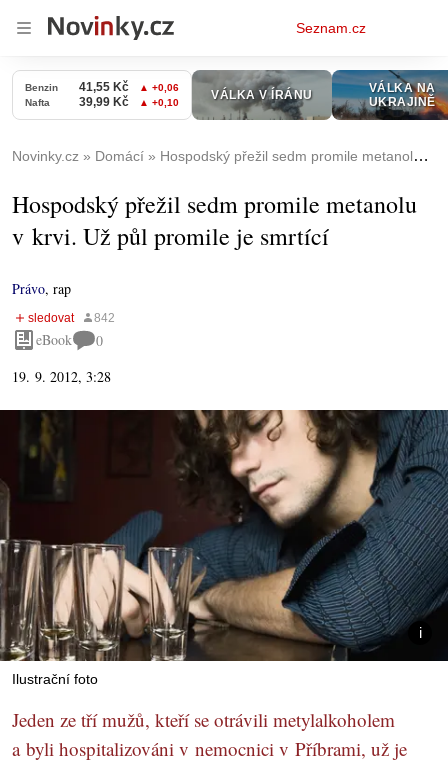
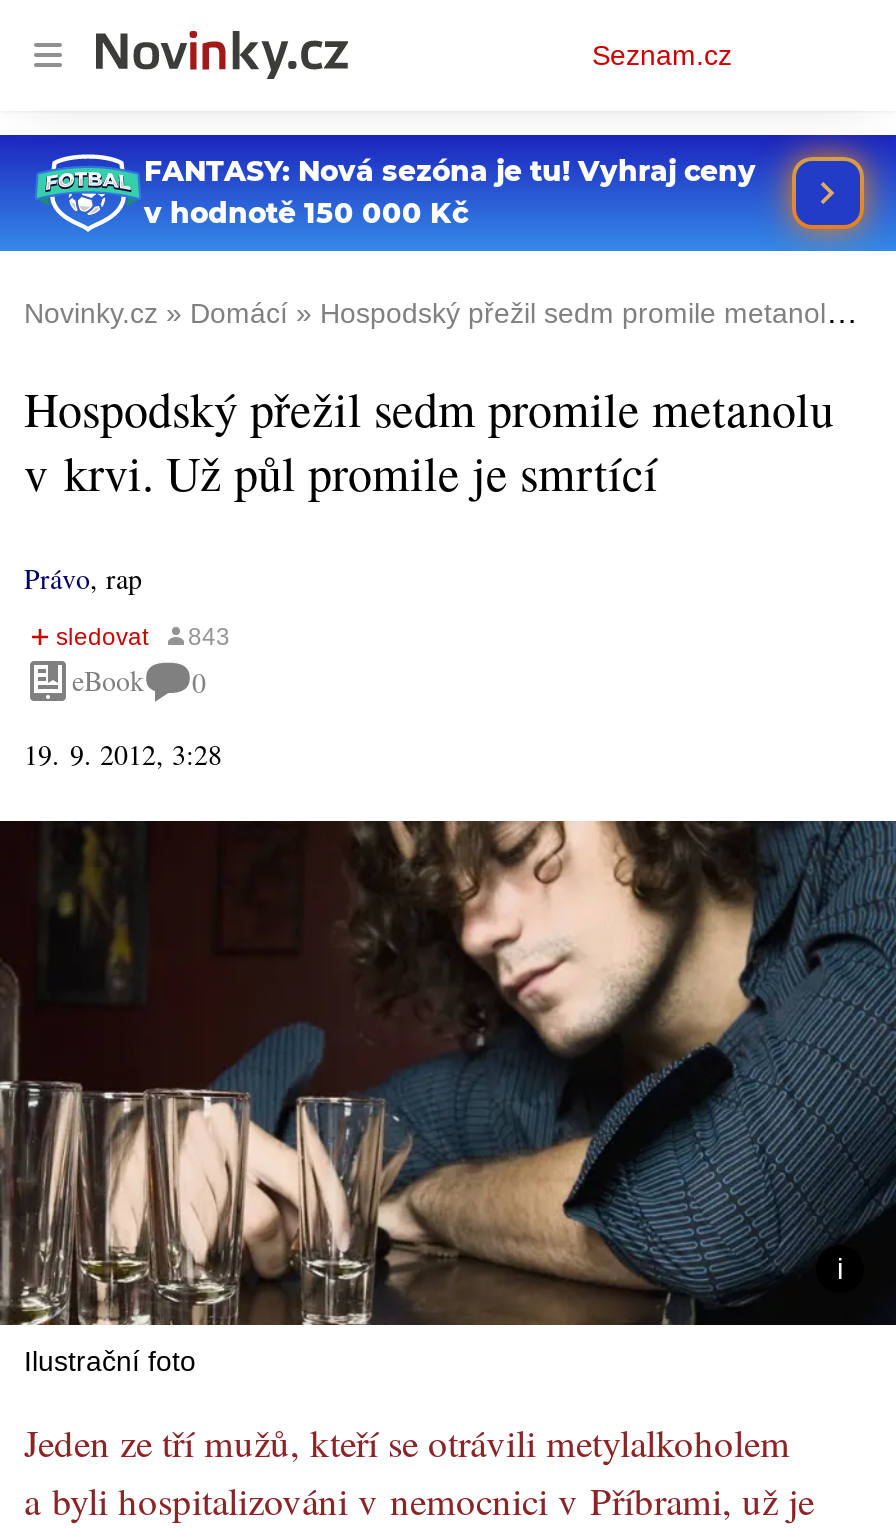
- [image]
+ [image]
